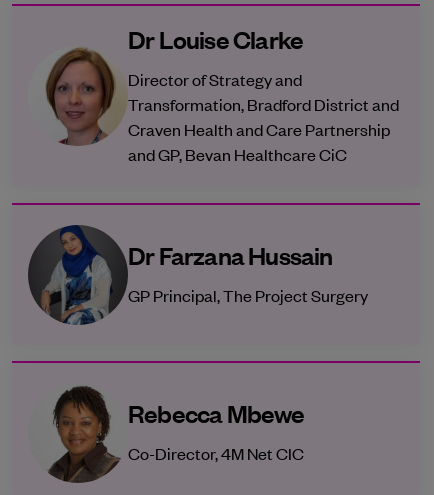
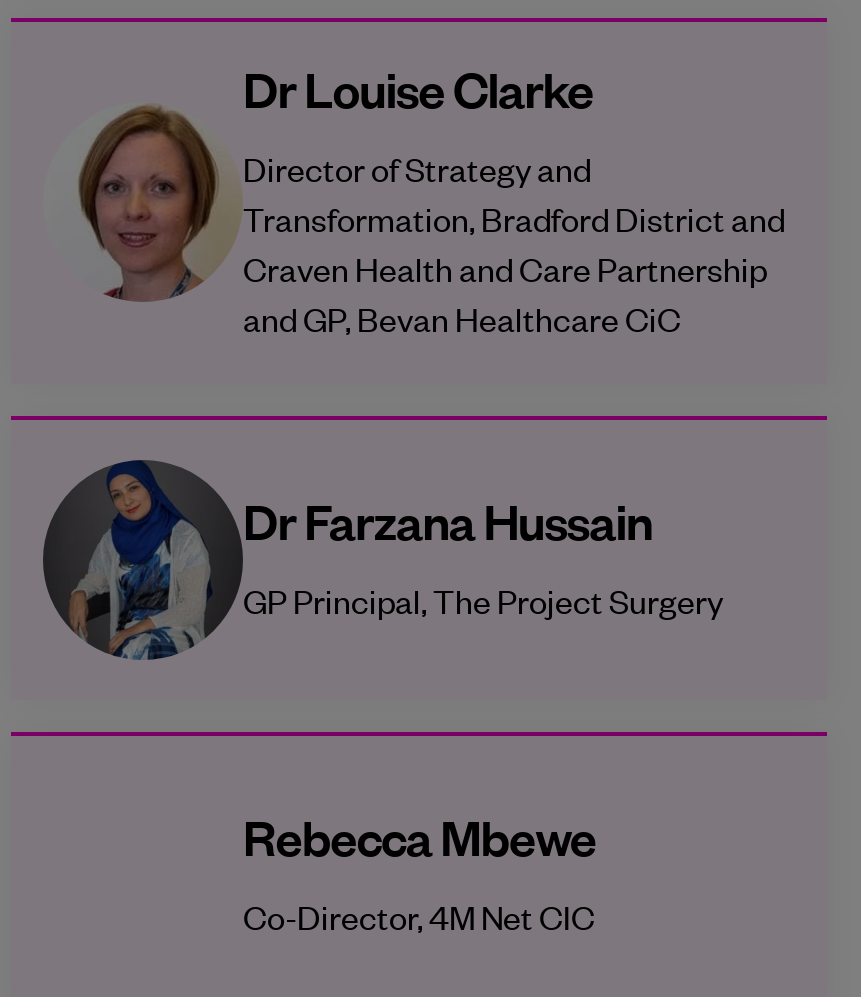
- [image]
